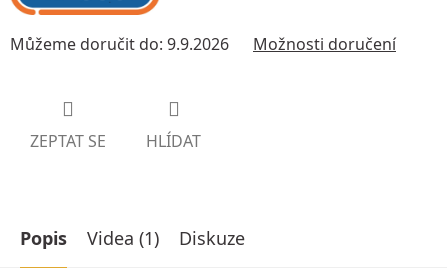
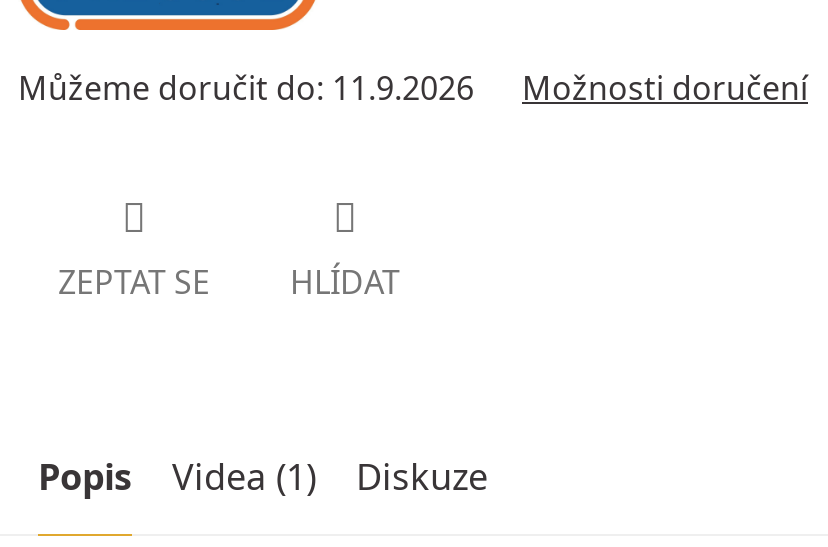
- Můžeme doručit do: 9.9.2026
+ Můžeme doručit do: 11.9.2026
